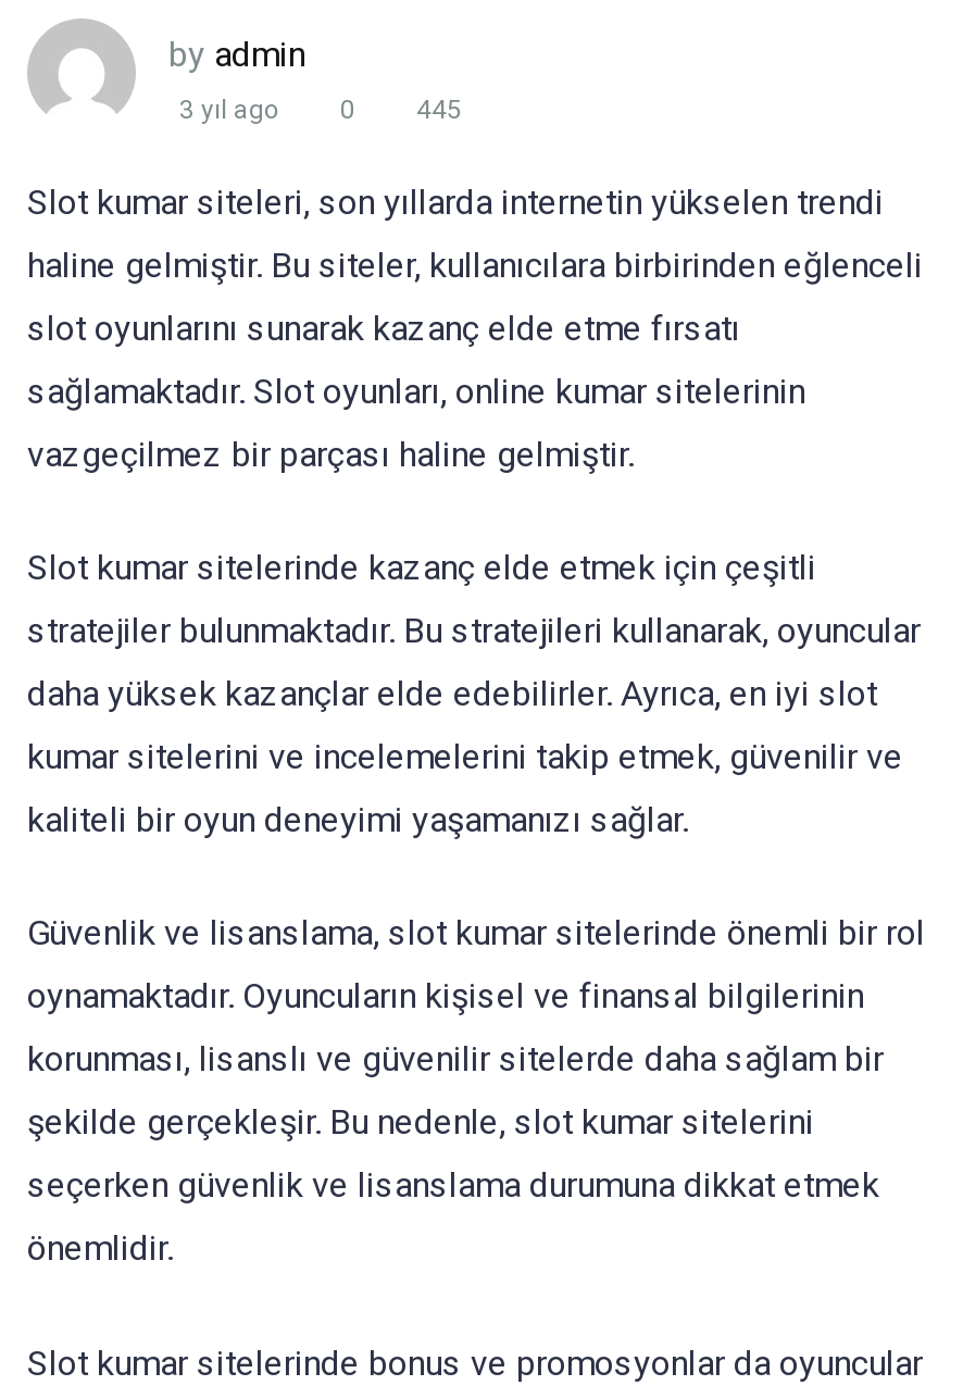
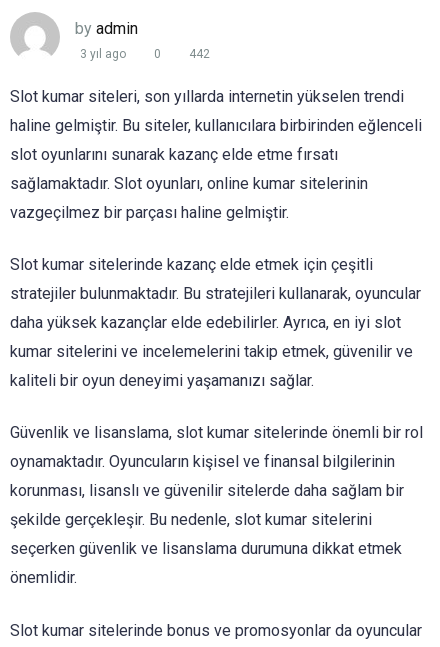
- 3 yıl ago 0 445
+ 3 yıl ago 0 442
